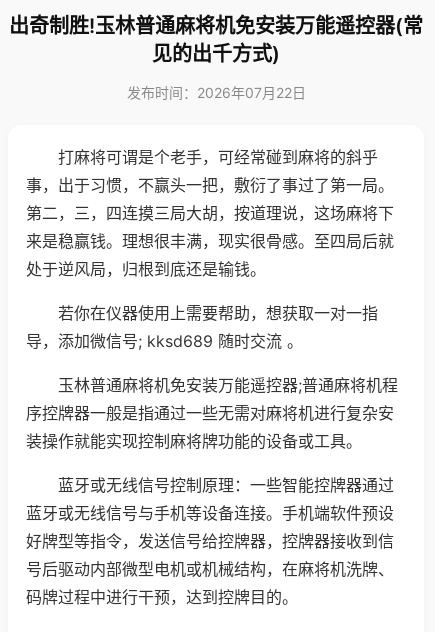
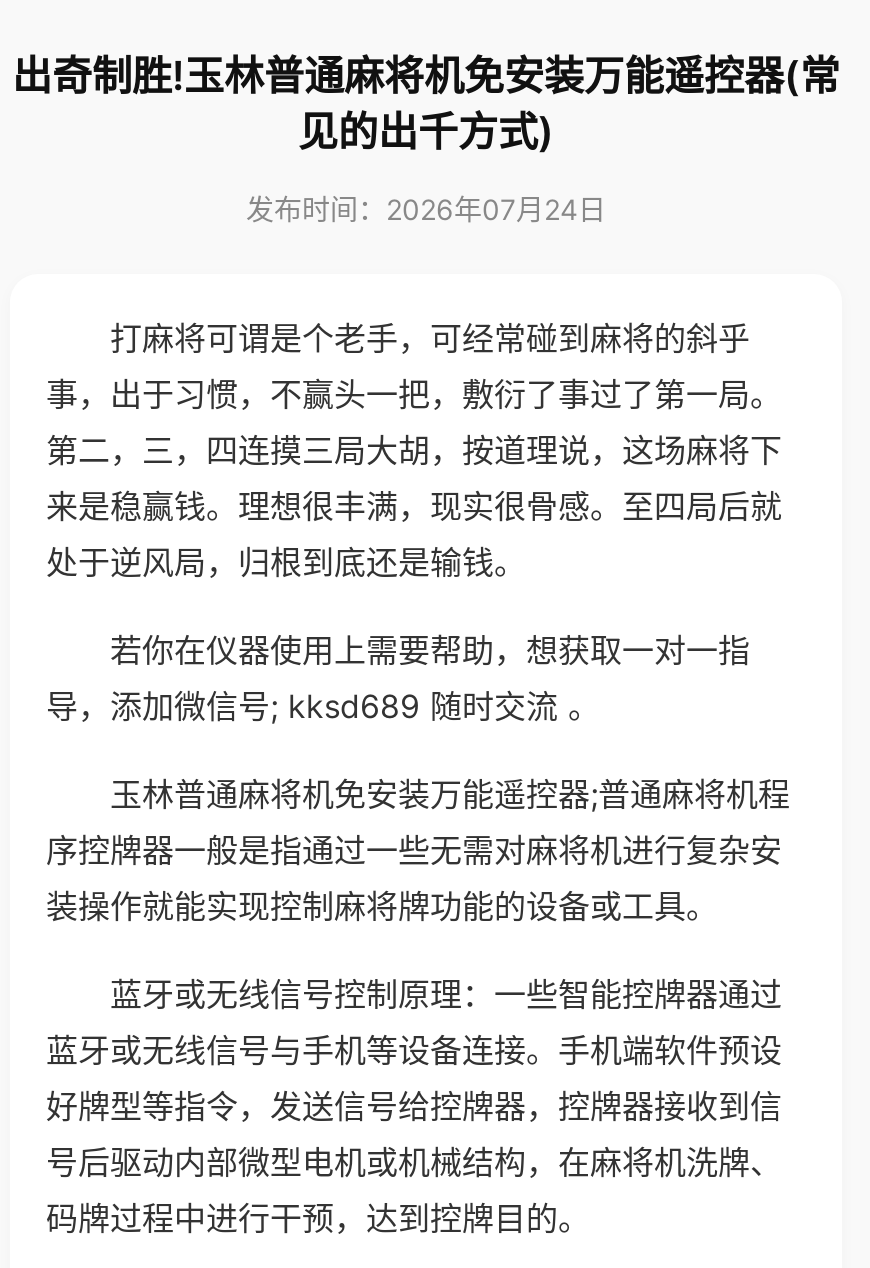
- 发布时间：2026年07月22日
+ 发布时间：2026年07月24日
